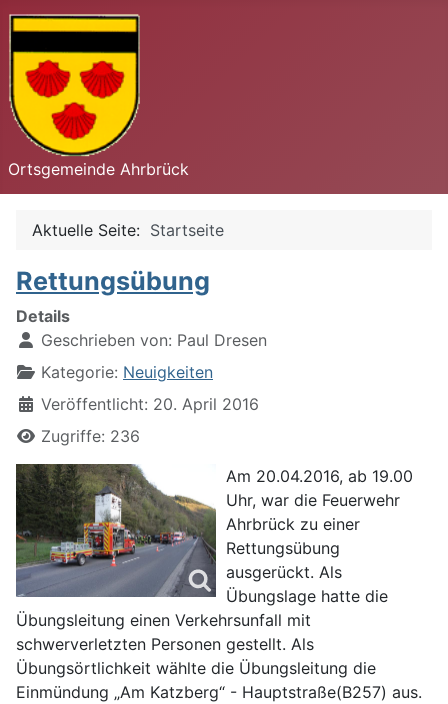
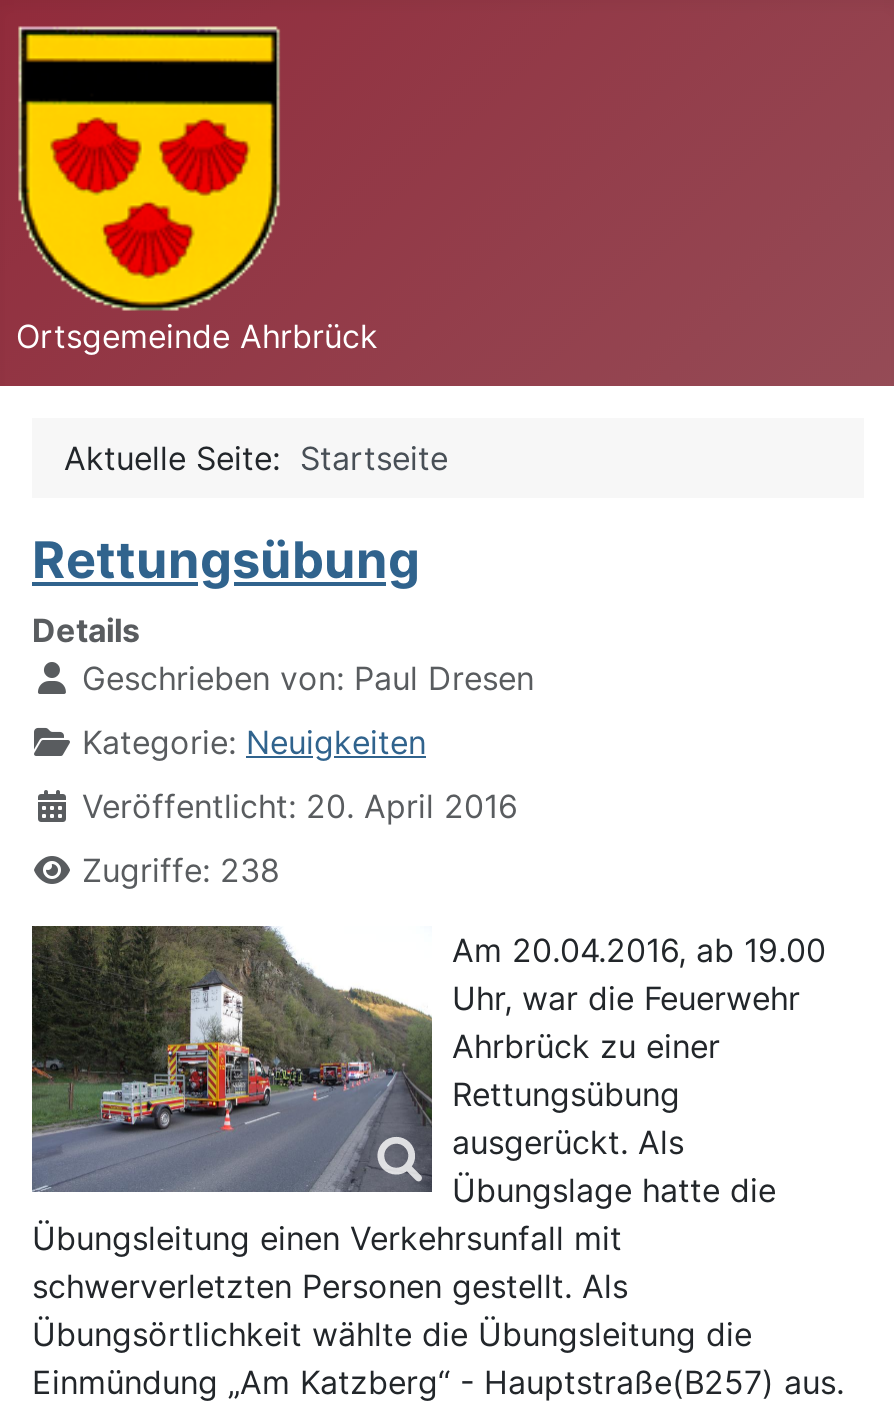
- Zugriffe: 236
+ Zugriffe: 238
